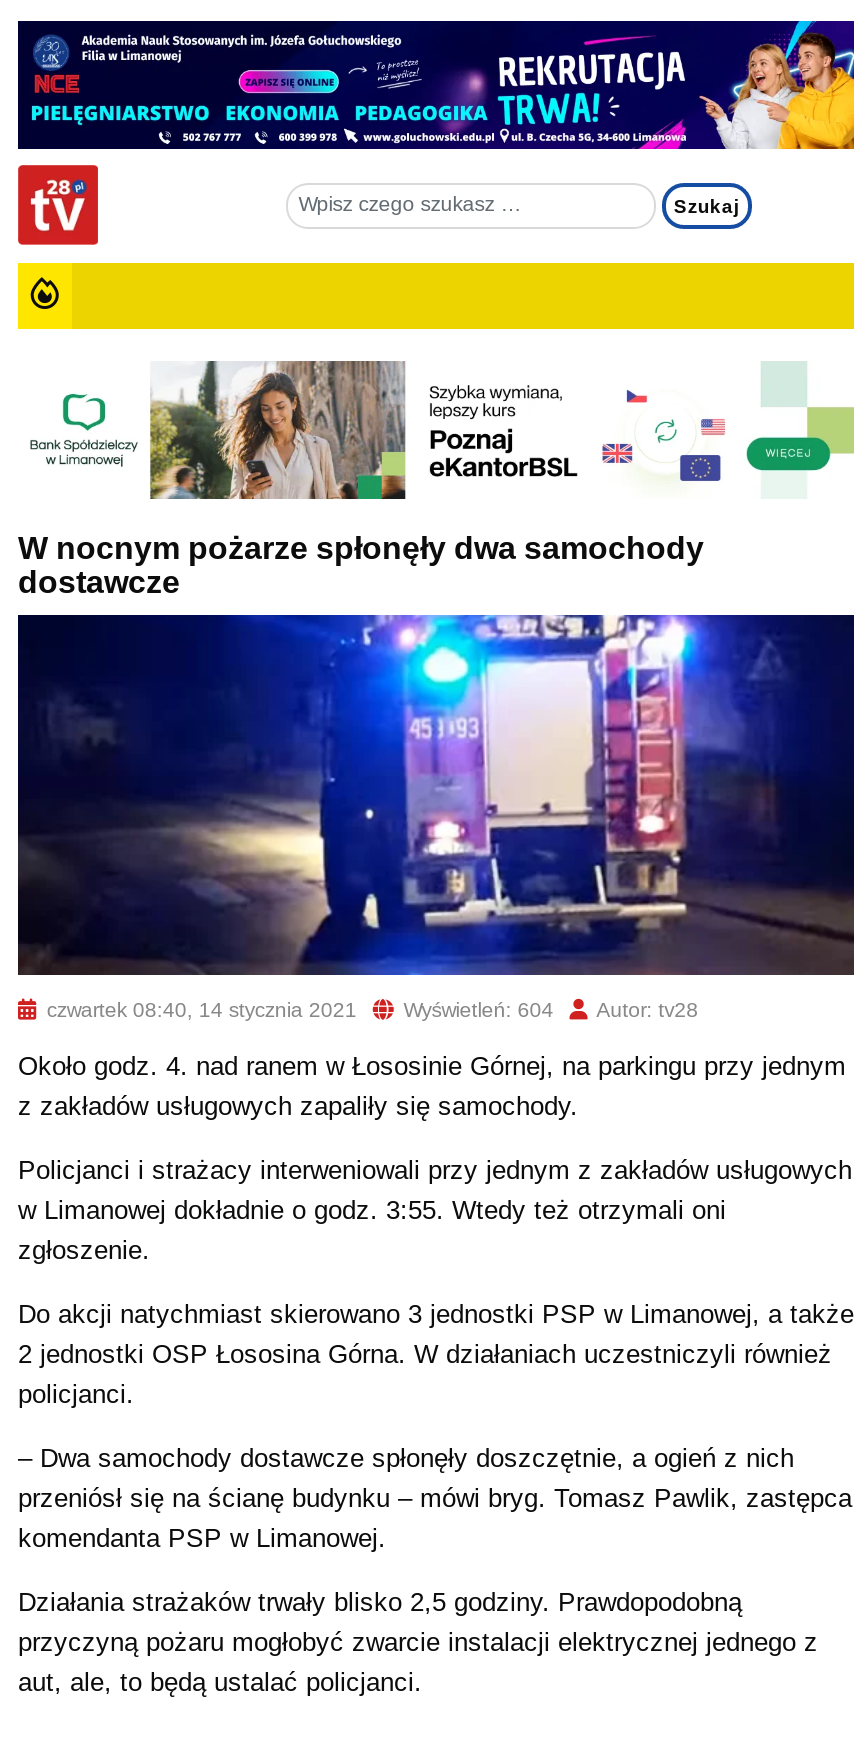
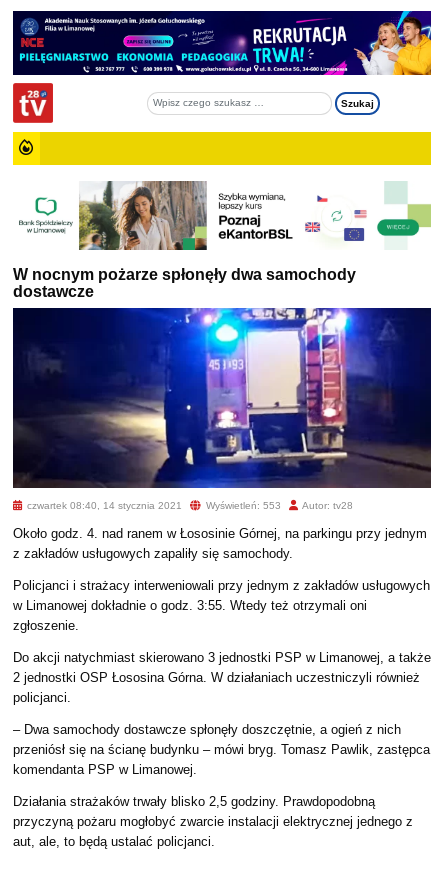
- czwartek 08:40, 14 stycznia 2021 Wyświetleń: 604 Autor: tv28
+ czwartek 08:40, 14 stycznia 2021 Wyświetleń: 553 Autor: tv28
